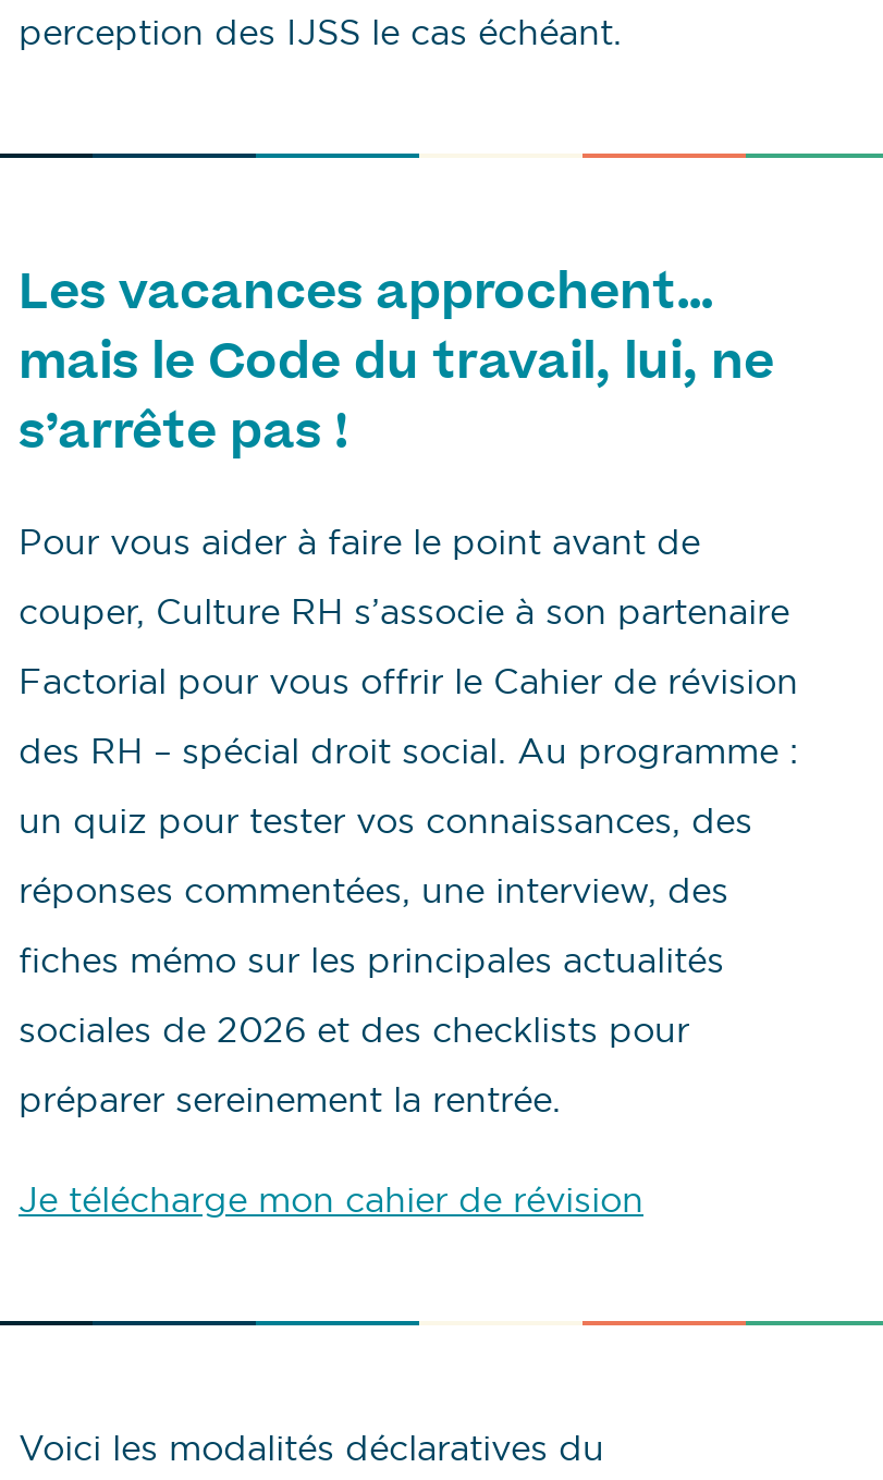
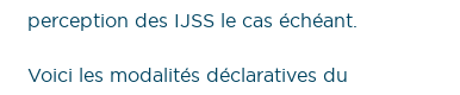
- Les vacances approchent…
- mais le Code du travail, lui, ne
- s’arrête pas !
- Pour vous aider à faire le point avant de
- couper, Culture RH s’associe à son partenaire
- Factorial pour vous offrir le Cahier de révision
- des RH – spécial droit social. Au programme :
- un quiz pour tester vos connaissances, des
- réponses commentées, une interview, des
- fiches mémo sur les principales actualités
- sociales de 2026 et des checklists pour
- préparer sereinement la rentrée.
- Je télécharge mon cahier de révision
